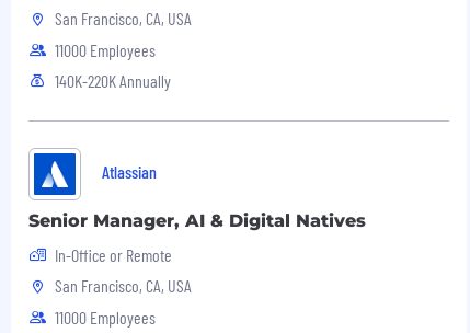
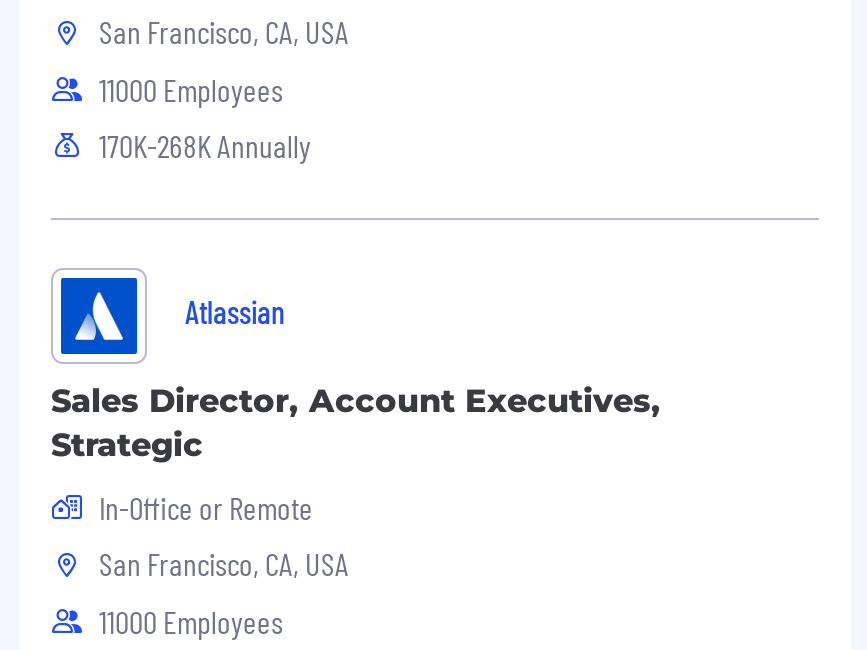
- 140K-220K Annually
+ 170K-268K Annually

- Senior Manager, AI & Digital Natives
+ Sales Director, Account Executives,
+ Strategic
